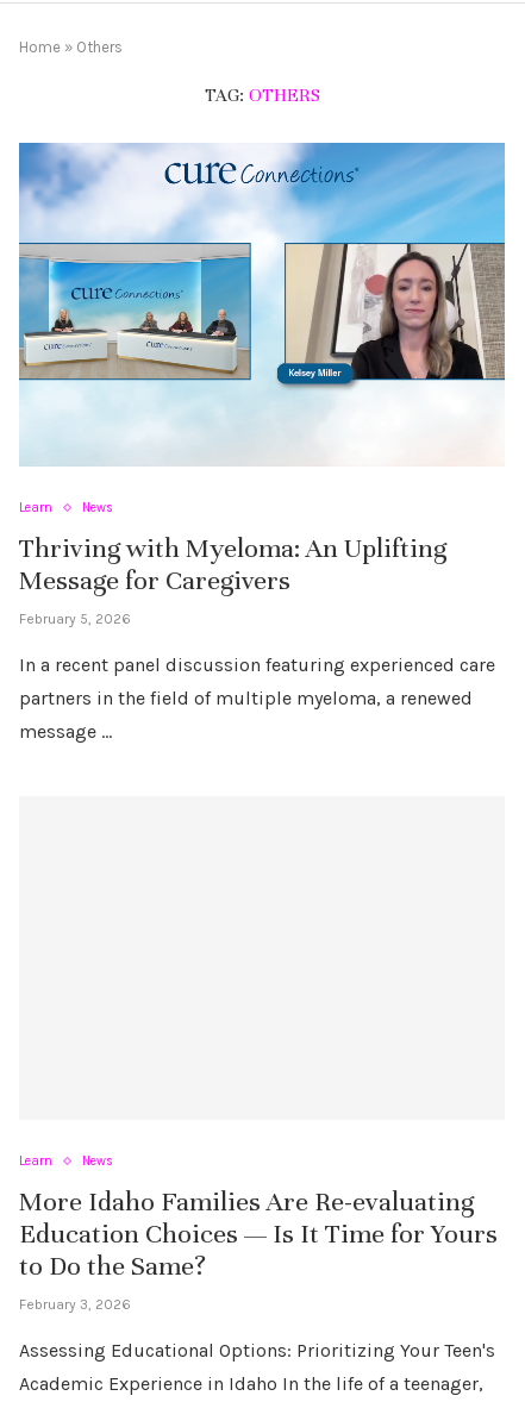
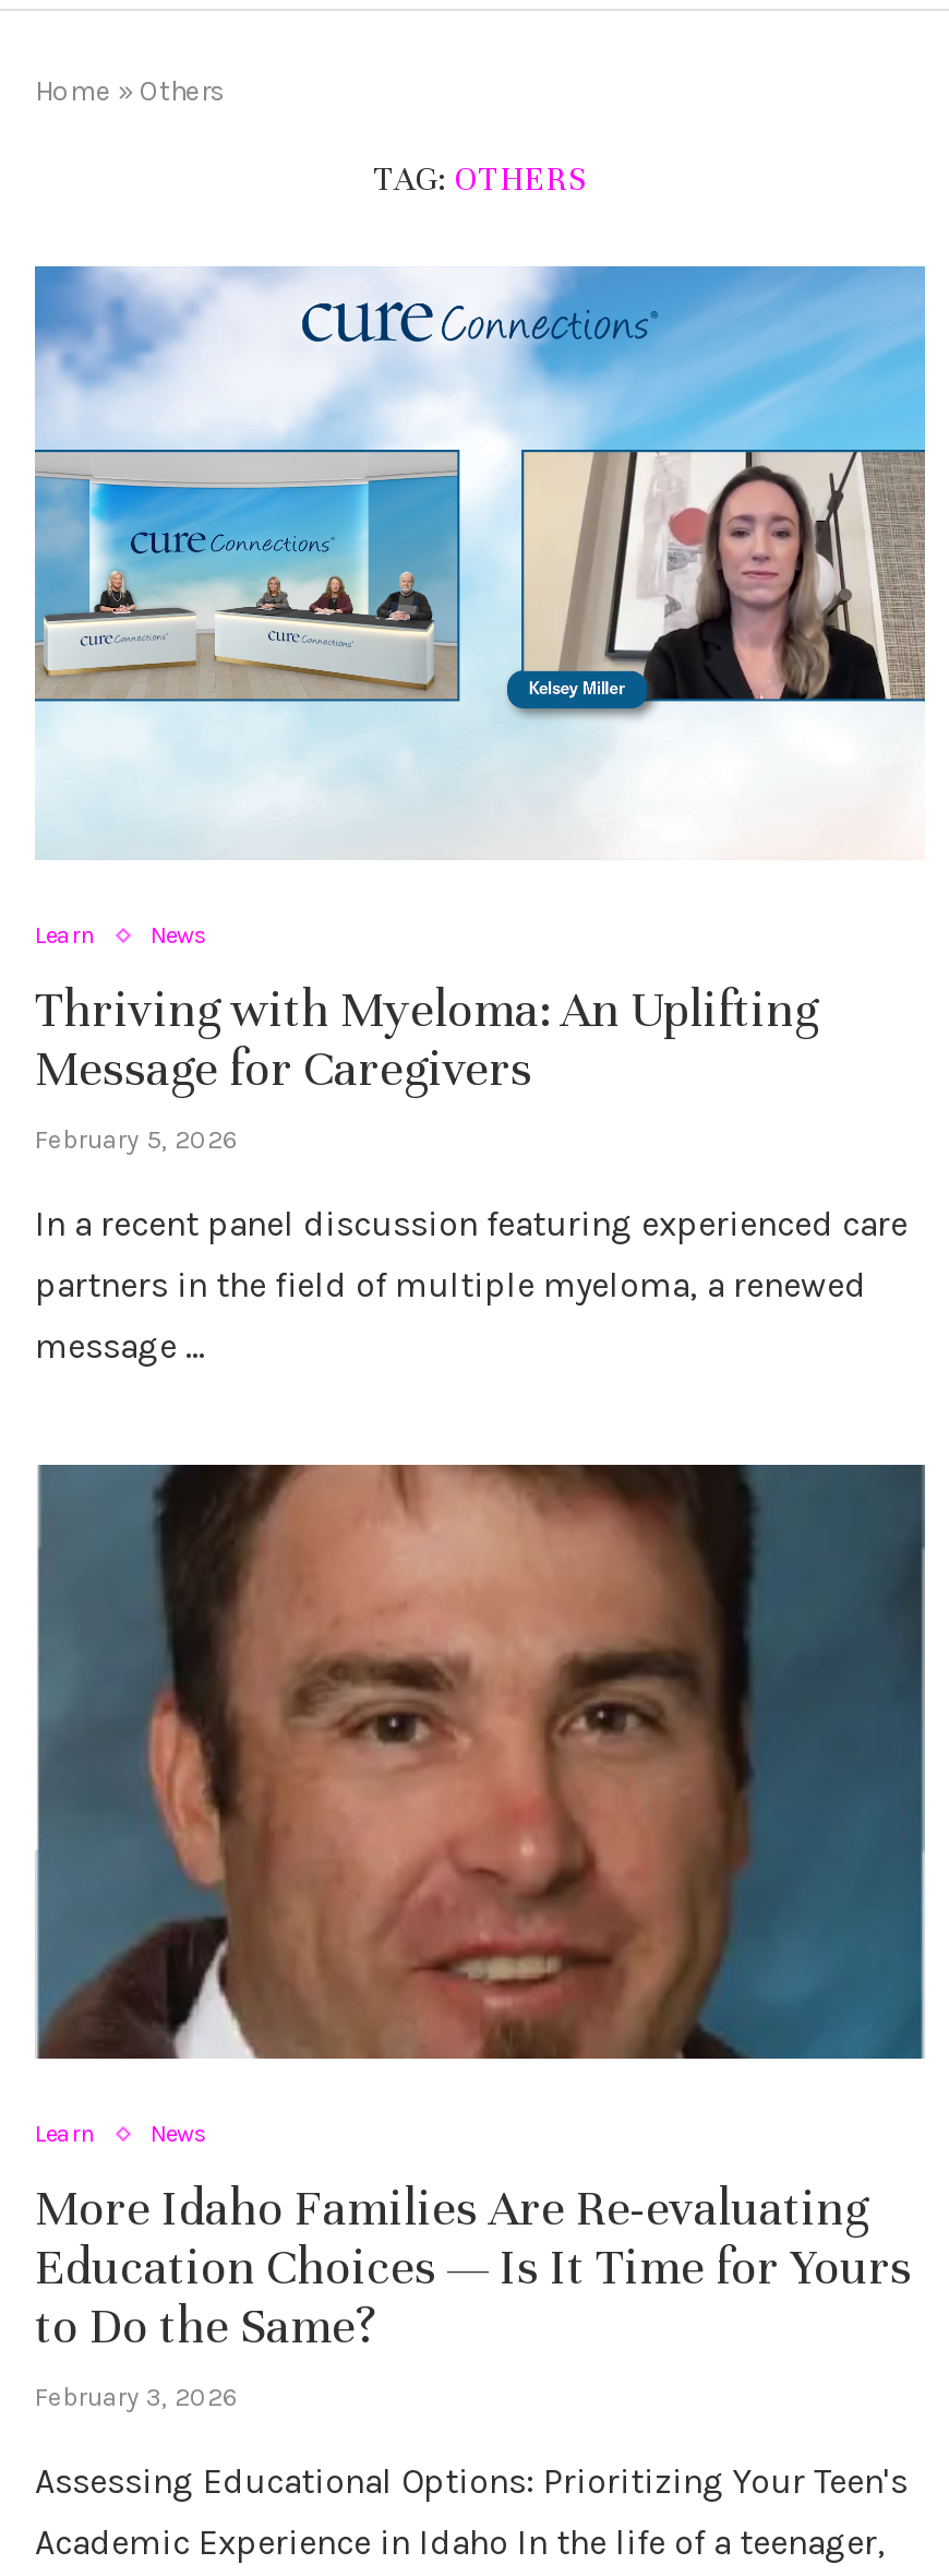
+ [image]
